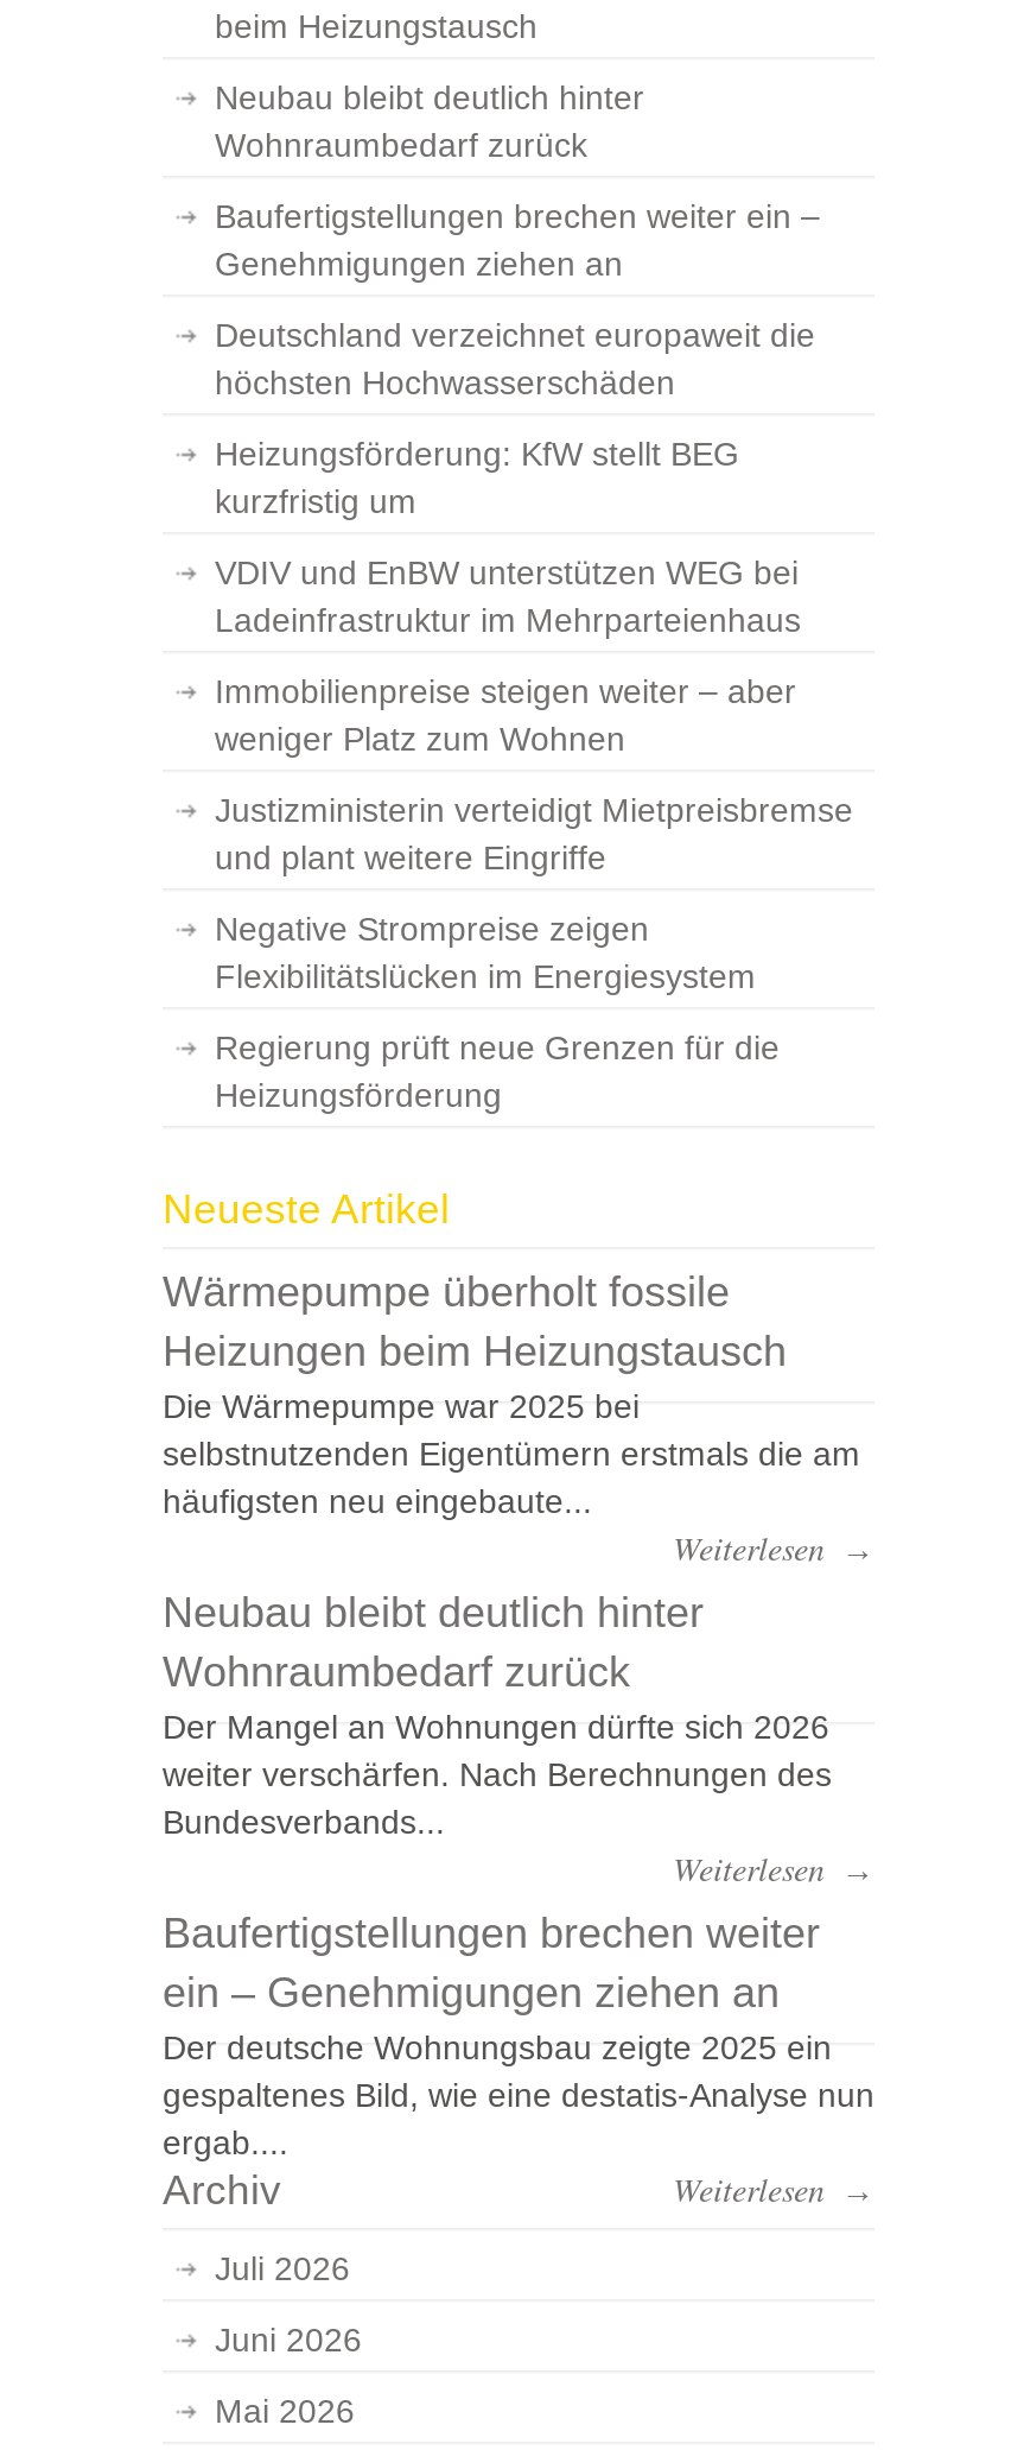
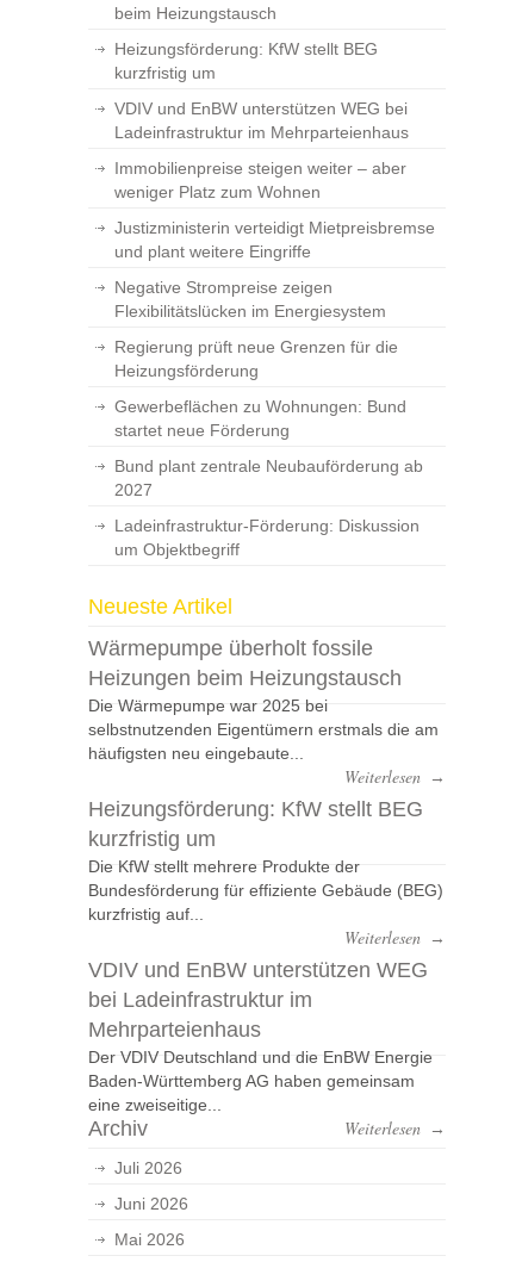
- Neubau bleibt deutlich hinter
- Wohnraumbedarf zurück
- Baufertigstellungen brechen weiter ein –
- Genehmigungen ziehen an
- Deutschland verzeichnet europaweit die
- höchsten Hochwasserschäden

moved up: Heizungsförderung: KfW stellt BEG | kurzfristig um | VDIV und EnBW unterstützen WEG bei | ... | Regierung prüft neue Grenzen für die | Heizungsförderung

+ Gewerbeflächen zu Wohnungen: Bund
+ startet neue Förderung
+ Bund plant zentrale Neubauförderung ab
+ 2027
+ Ladeinfrastruktur-Förderung: Diskussion
+ um Objektbegriff

- Neubau bleibt deutlich hinter
- Wohnraumbedarf zurück
- Der Mangel an Wohnungen dürfte sich 2026
- weiter verschärfen. Nach Berechnungen des
- Bundesverbands...
+ Heizungsförderung: KfW stellt BEG
+ kurzfristig um
+ Die KfW stellt mehrere Produkte der
+ Bundesförderung für effiziente Gebäude (BEG)
+ kurzfristig auf...

- Baufertigstellungen brechen weiter
- ein – Genehmigungen ziehen an
- Der deutsche Wohnungsbau zeigte 2025 ein
- gespaltenes Bild, wie eine destatis-Analyse nun
- ergab....
+ VDIV und EnBW unterstützen WEG
+ bei Ladeinfrastruktur im
+ Mehrparteienhaus
+ Der VDIV Deutschland und die EnBW Energie
+ Baden-Württemberg AG haben gemeinsam
+ eine zweiseitige...
